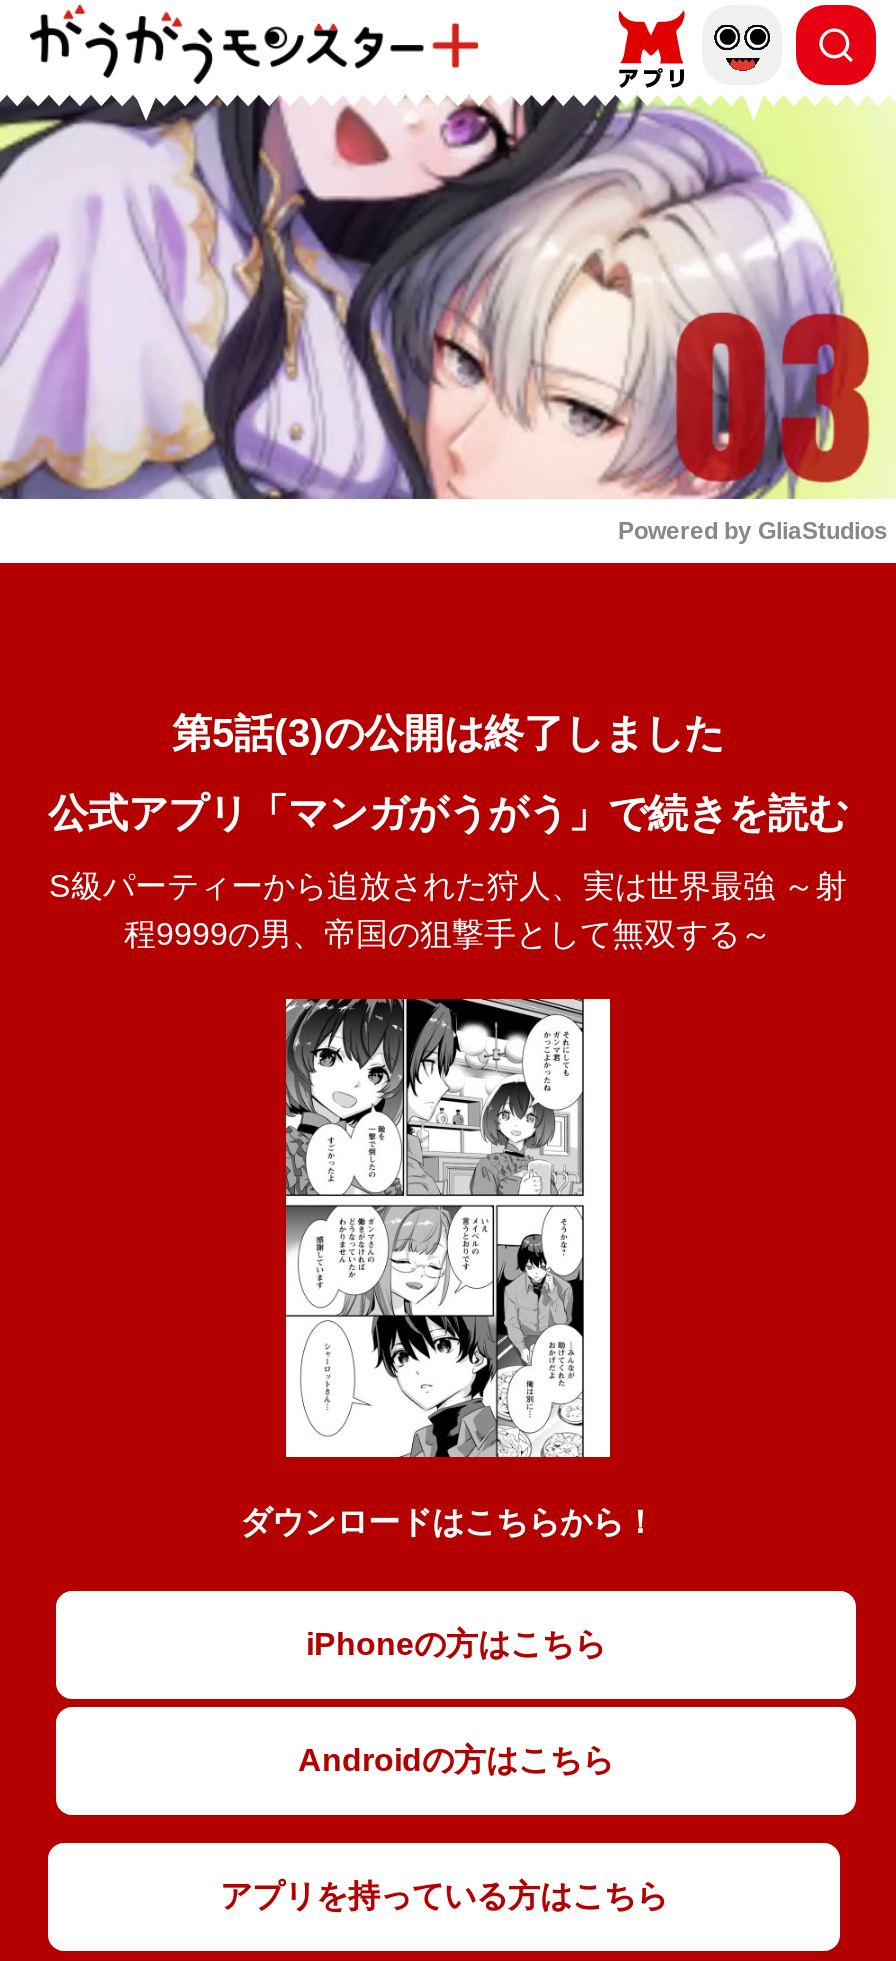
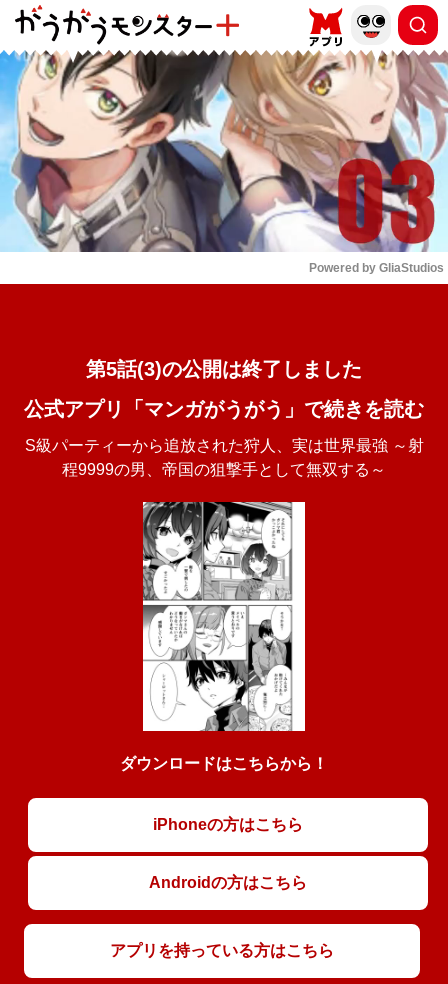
- [image]
+ [image]
